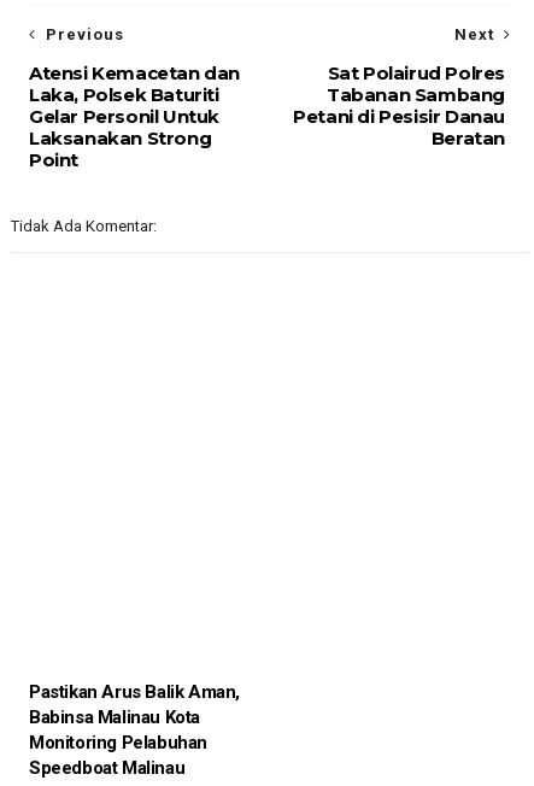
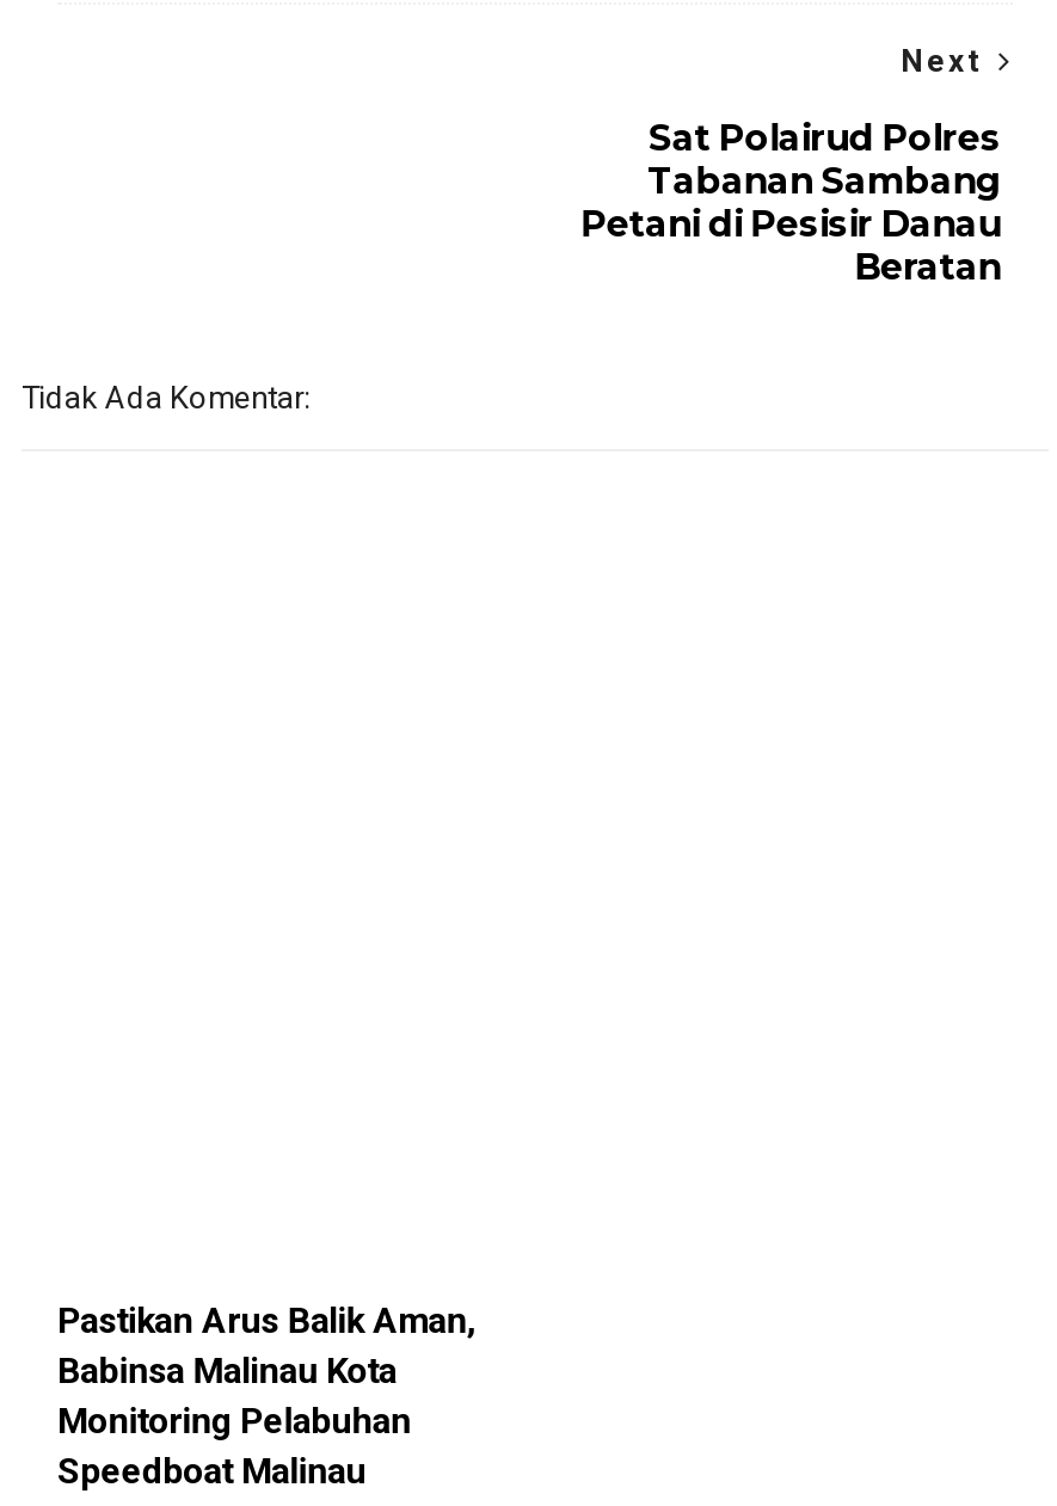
- Previous
- Atensi Kemacetan dan
- Laka, Polsek Baturiti
- Gelar Personil Untuk
- Laksanakan Strong
- Point
